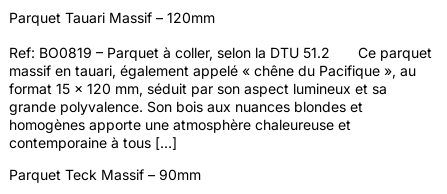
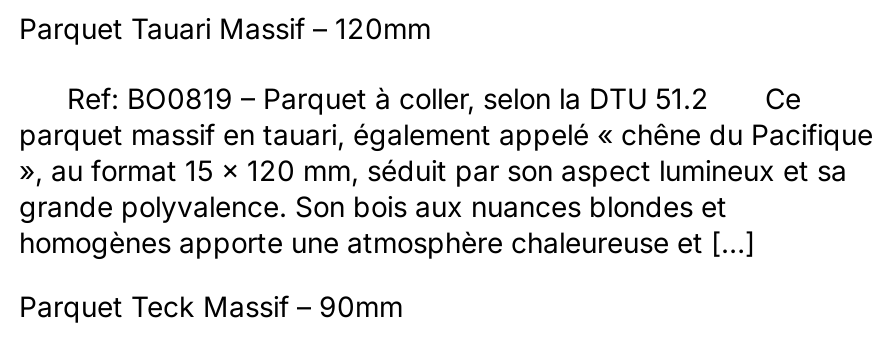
- homogènes apporte une atmosphère chaleureuse et
- contemporaine à tous […]
+ homogènes apporte une atmosphère chaleureuse et […]
